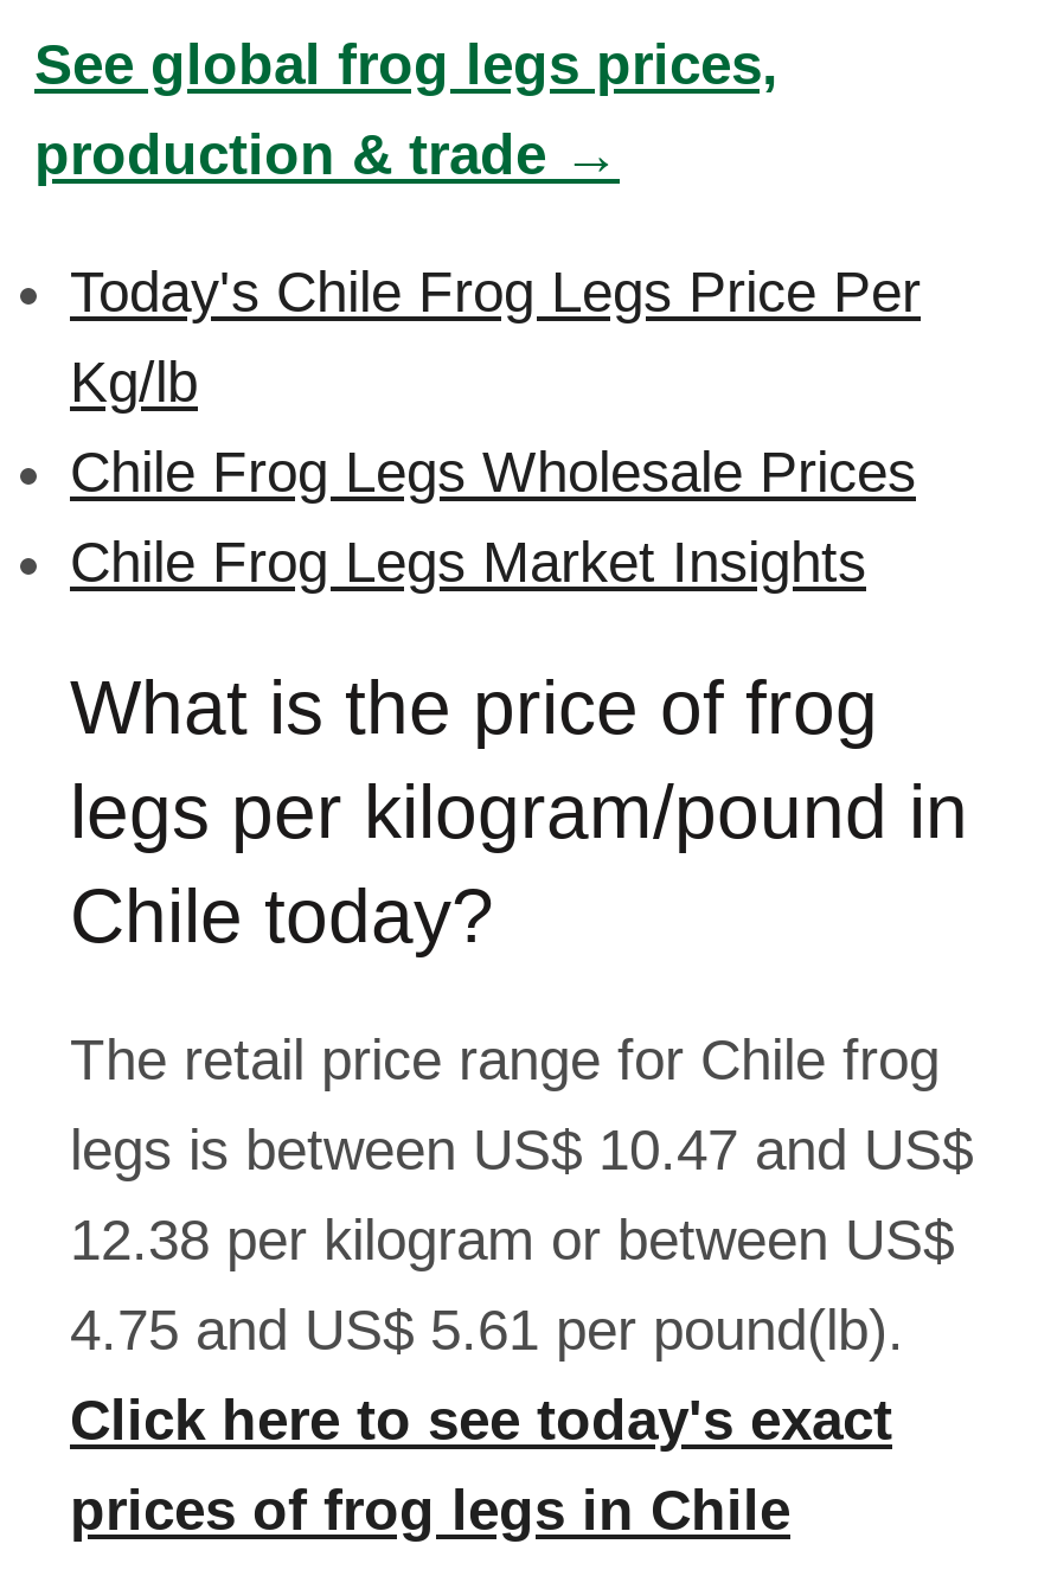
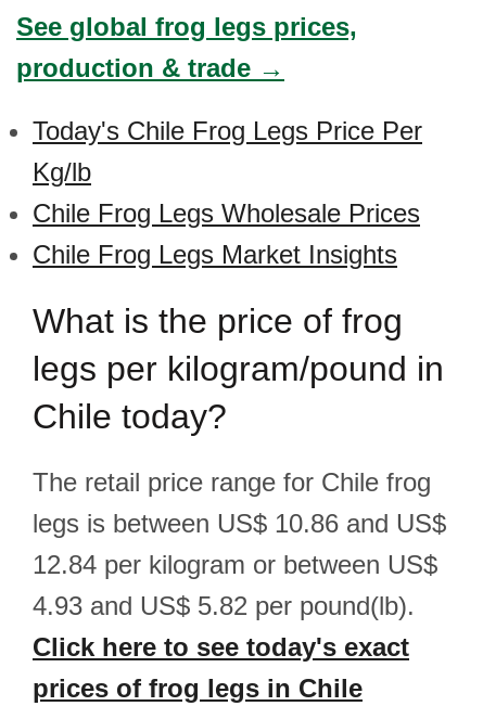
- legs is between US$ 10.47 and US$
+ legs is between US$ 10.86 and US$

- 12.38 per kilogram or between US$
+ 12.84 per kilogram or between US$

- 4.75 and US$ 5.61 per pound(lb).
+ 4.93 and US$ 5.82 per pound(lb).
